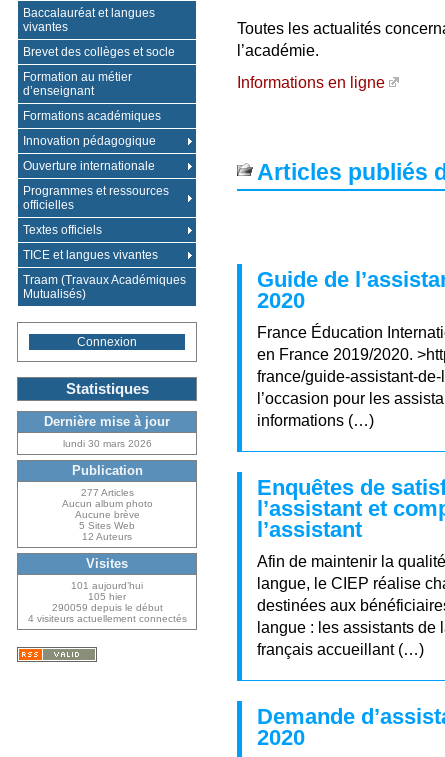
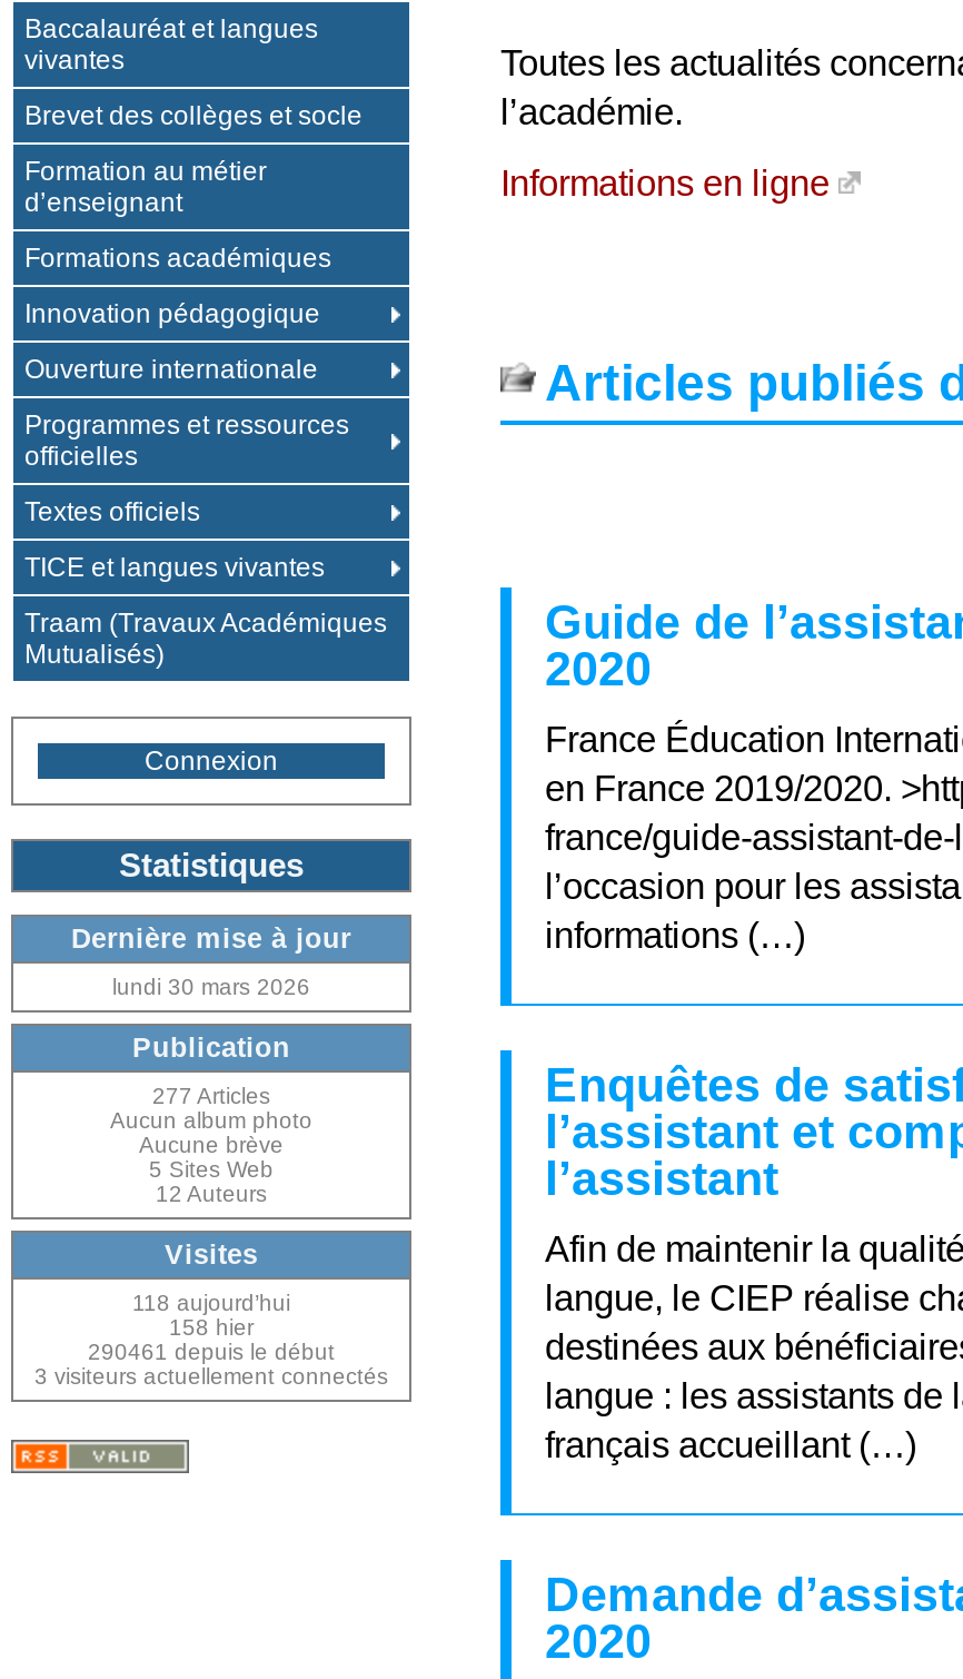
- 101 aujourd’hui
+ 118 aujourd’hui

- 105 hier
+ 158 hier

- 290059 depuis le début
+ 290461 depuis le début

- 4 visiteurs actuellement connectés
+ 3 visiteurs actuellement connectés
